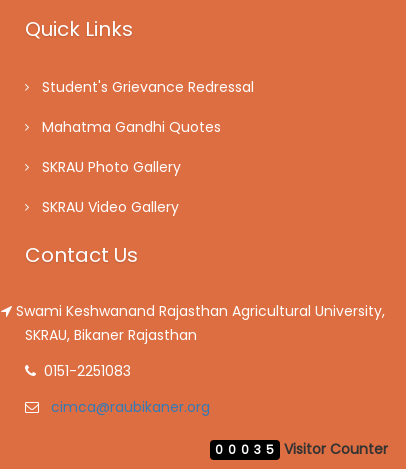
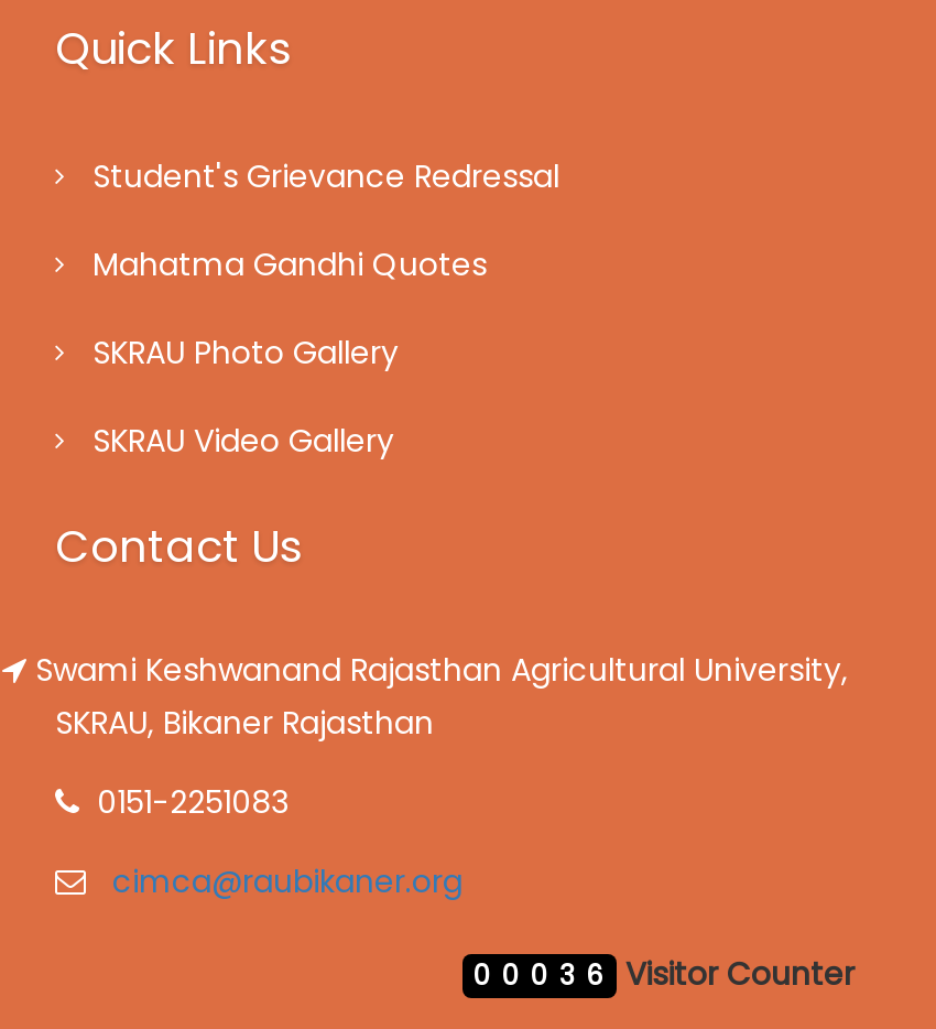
- 00035 Visitor Counter
+ 00036 Visitor Counter
